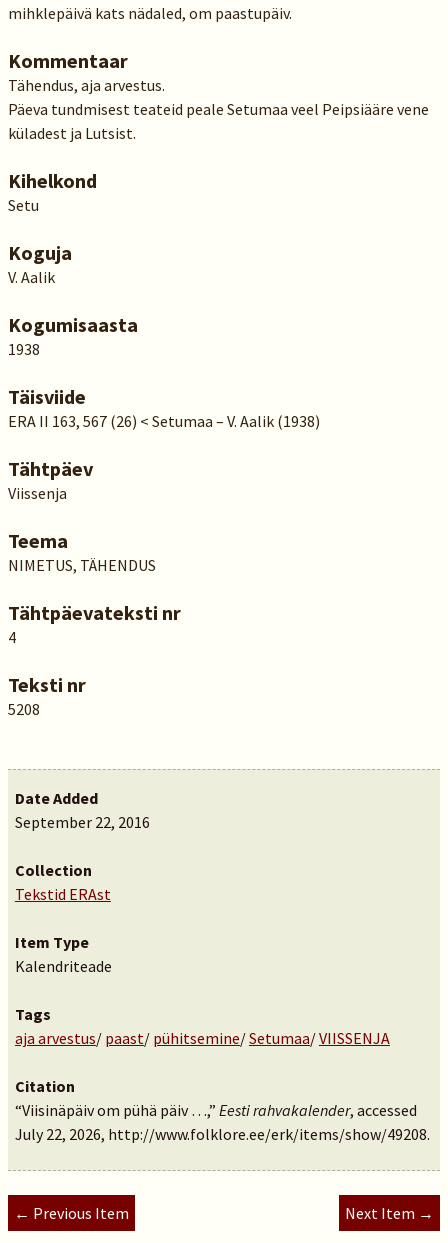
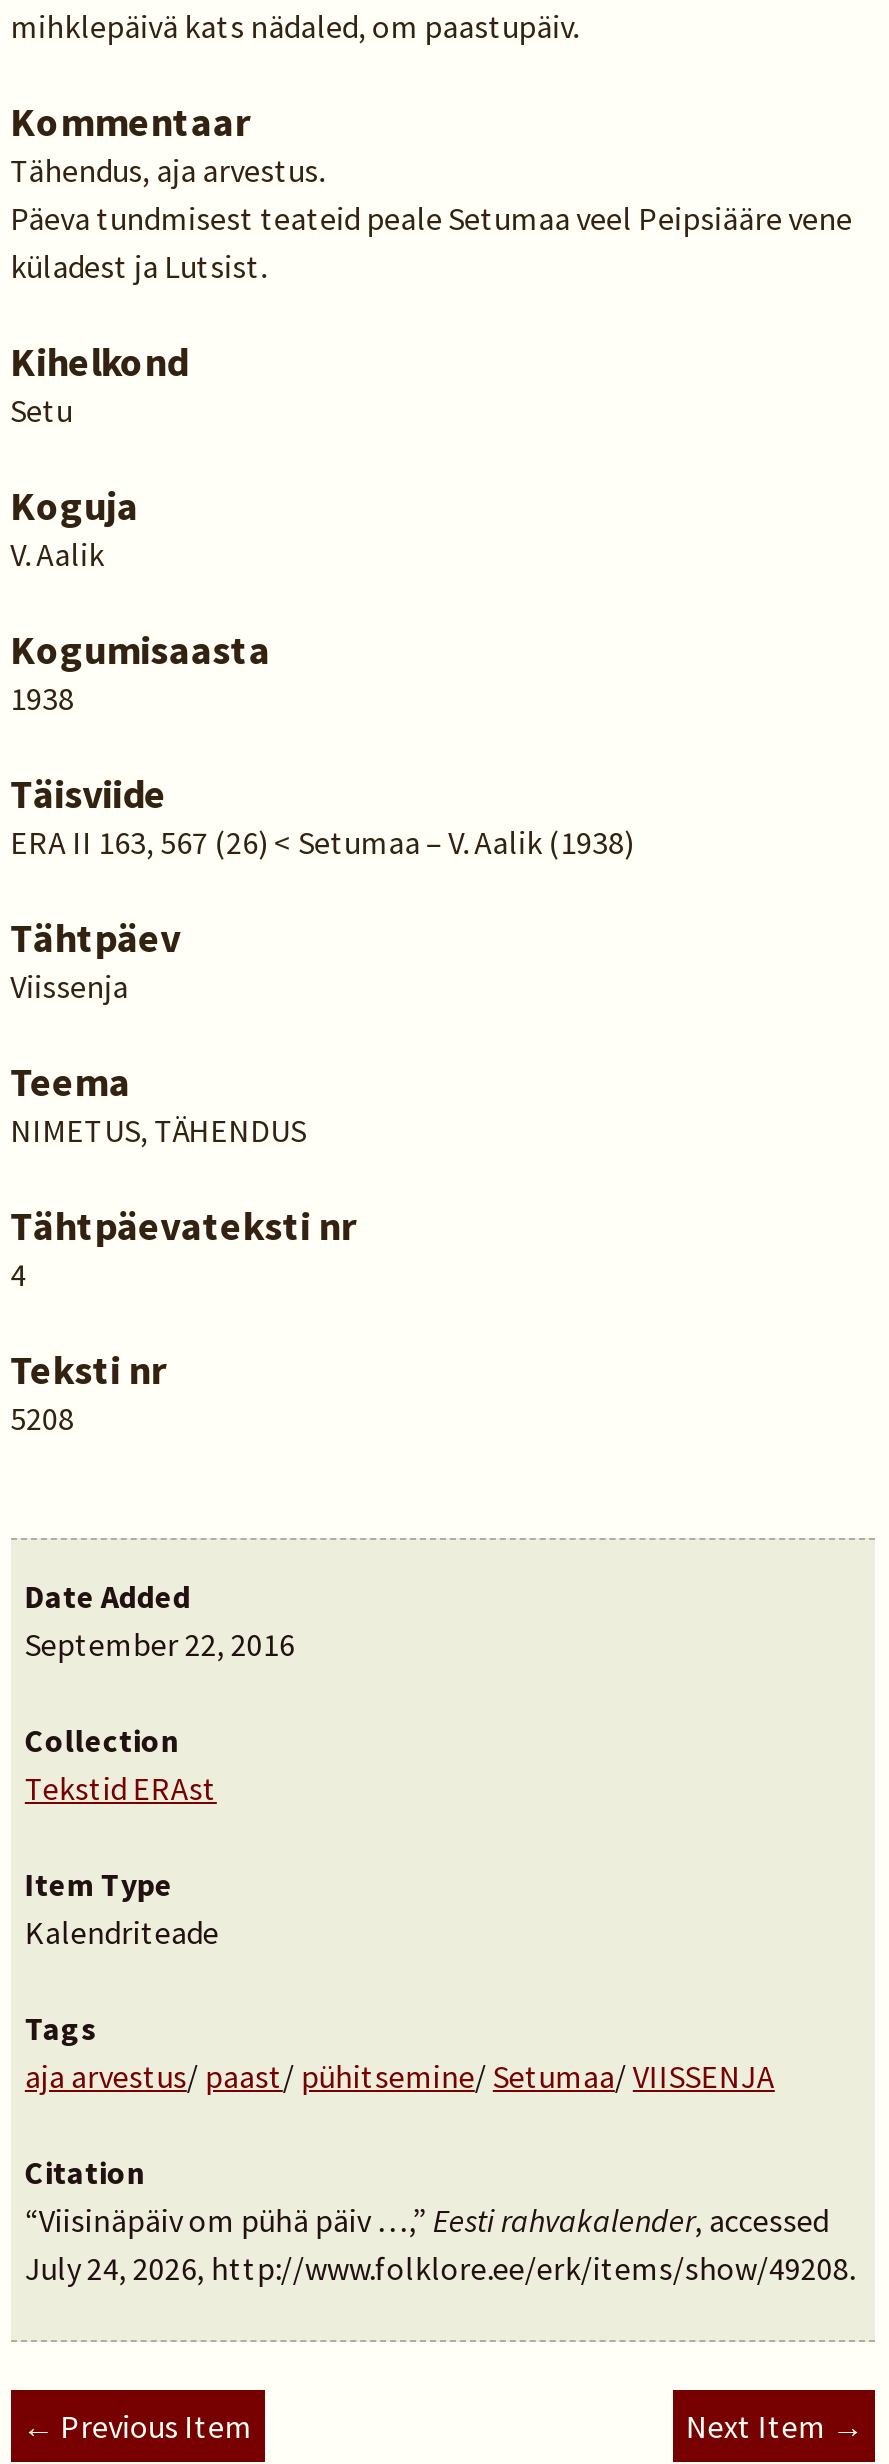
- July 22, 2026, http://www.folklore.ee/erk/items/show/49208.
+ July 24, 2026, http://www.folklore.ee/erk/items/show/49208.
